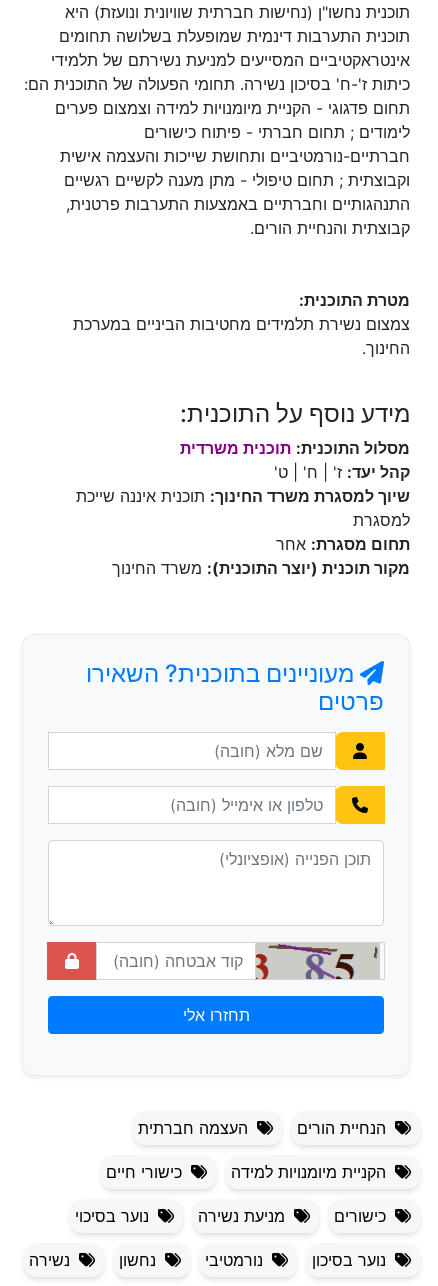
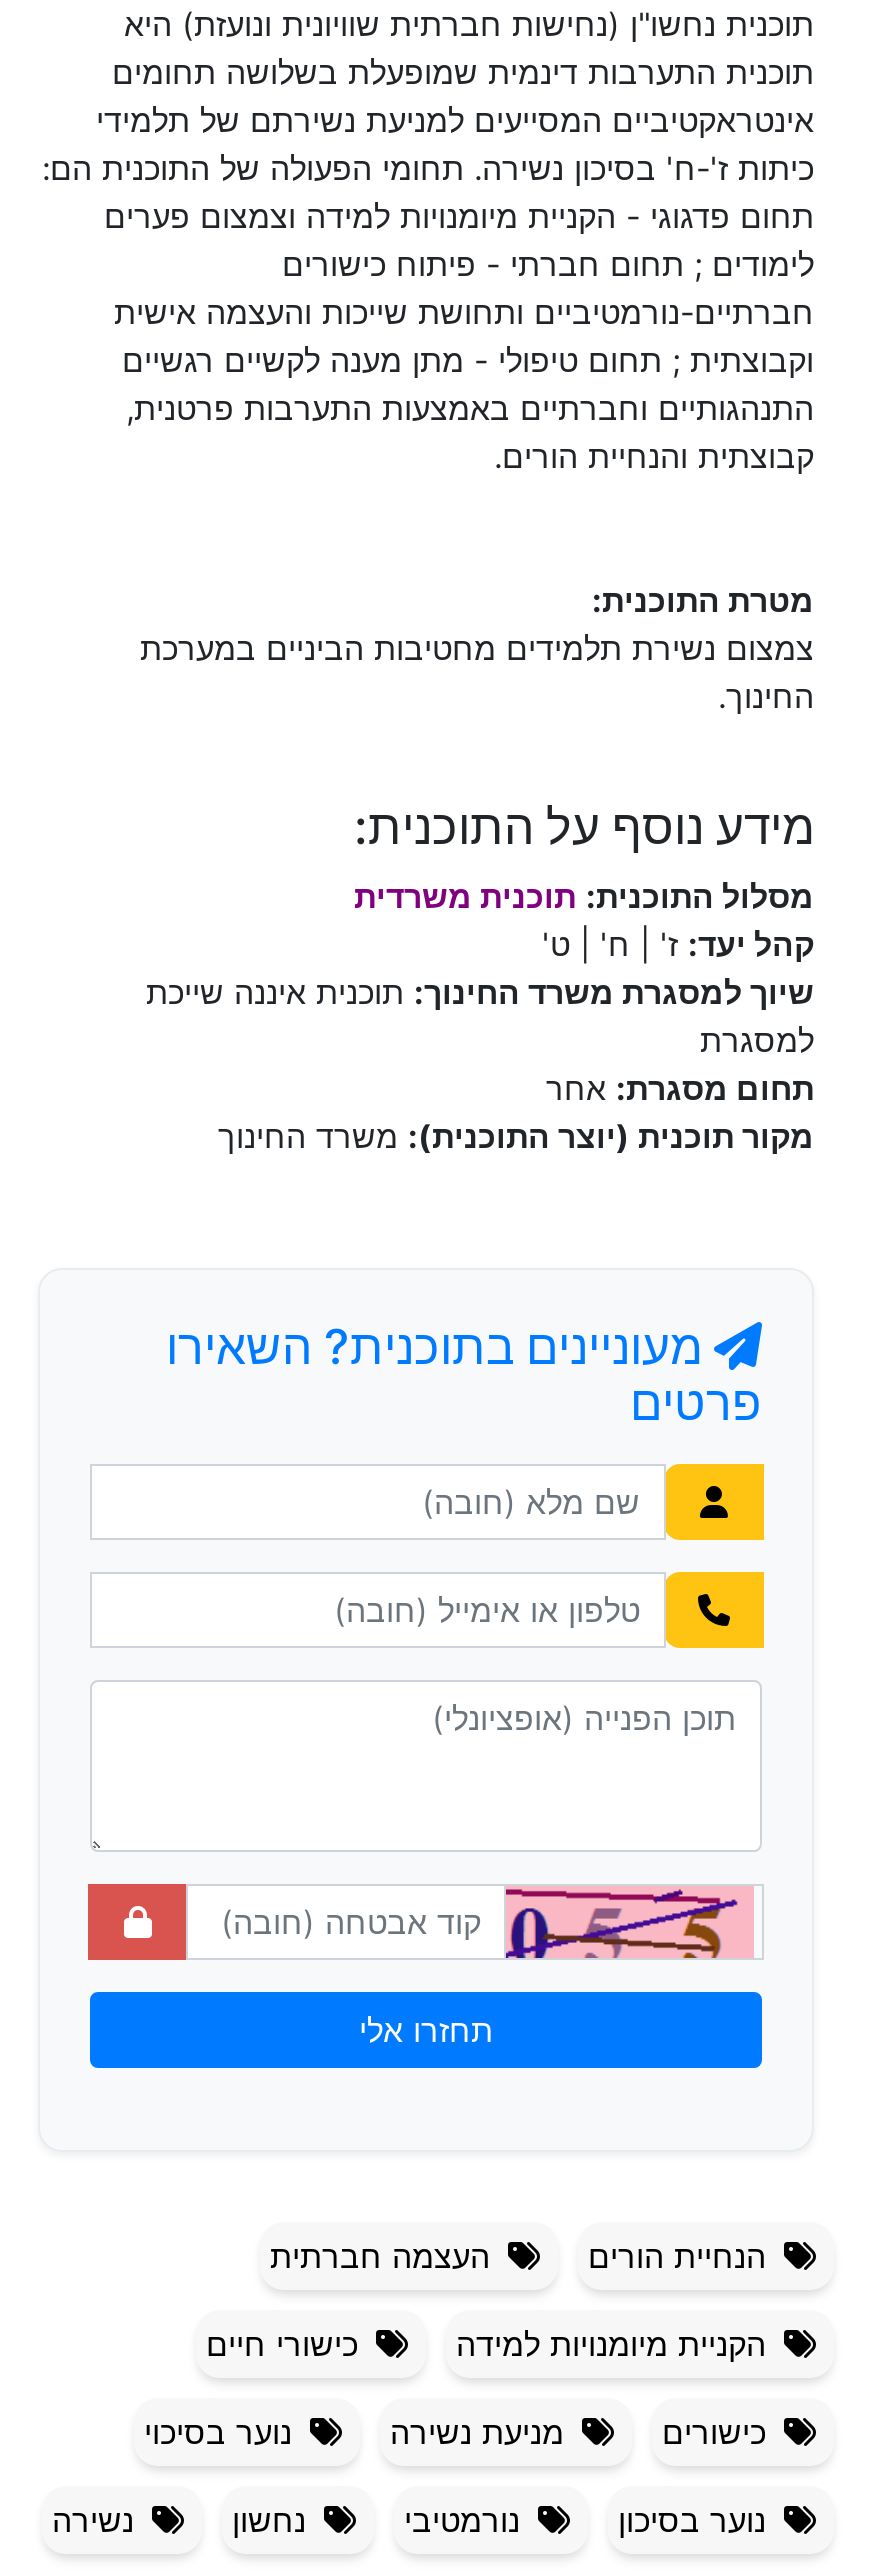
- [image]
+ [image]
